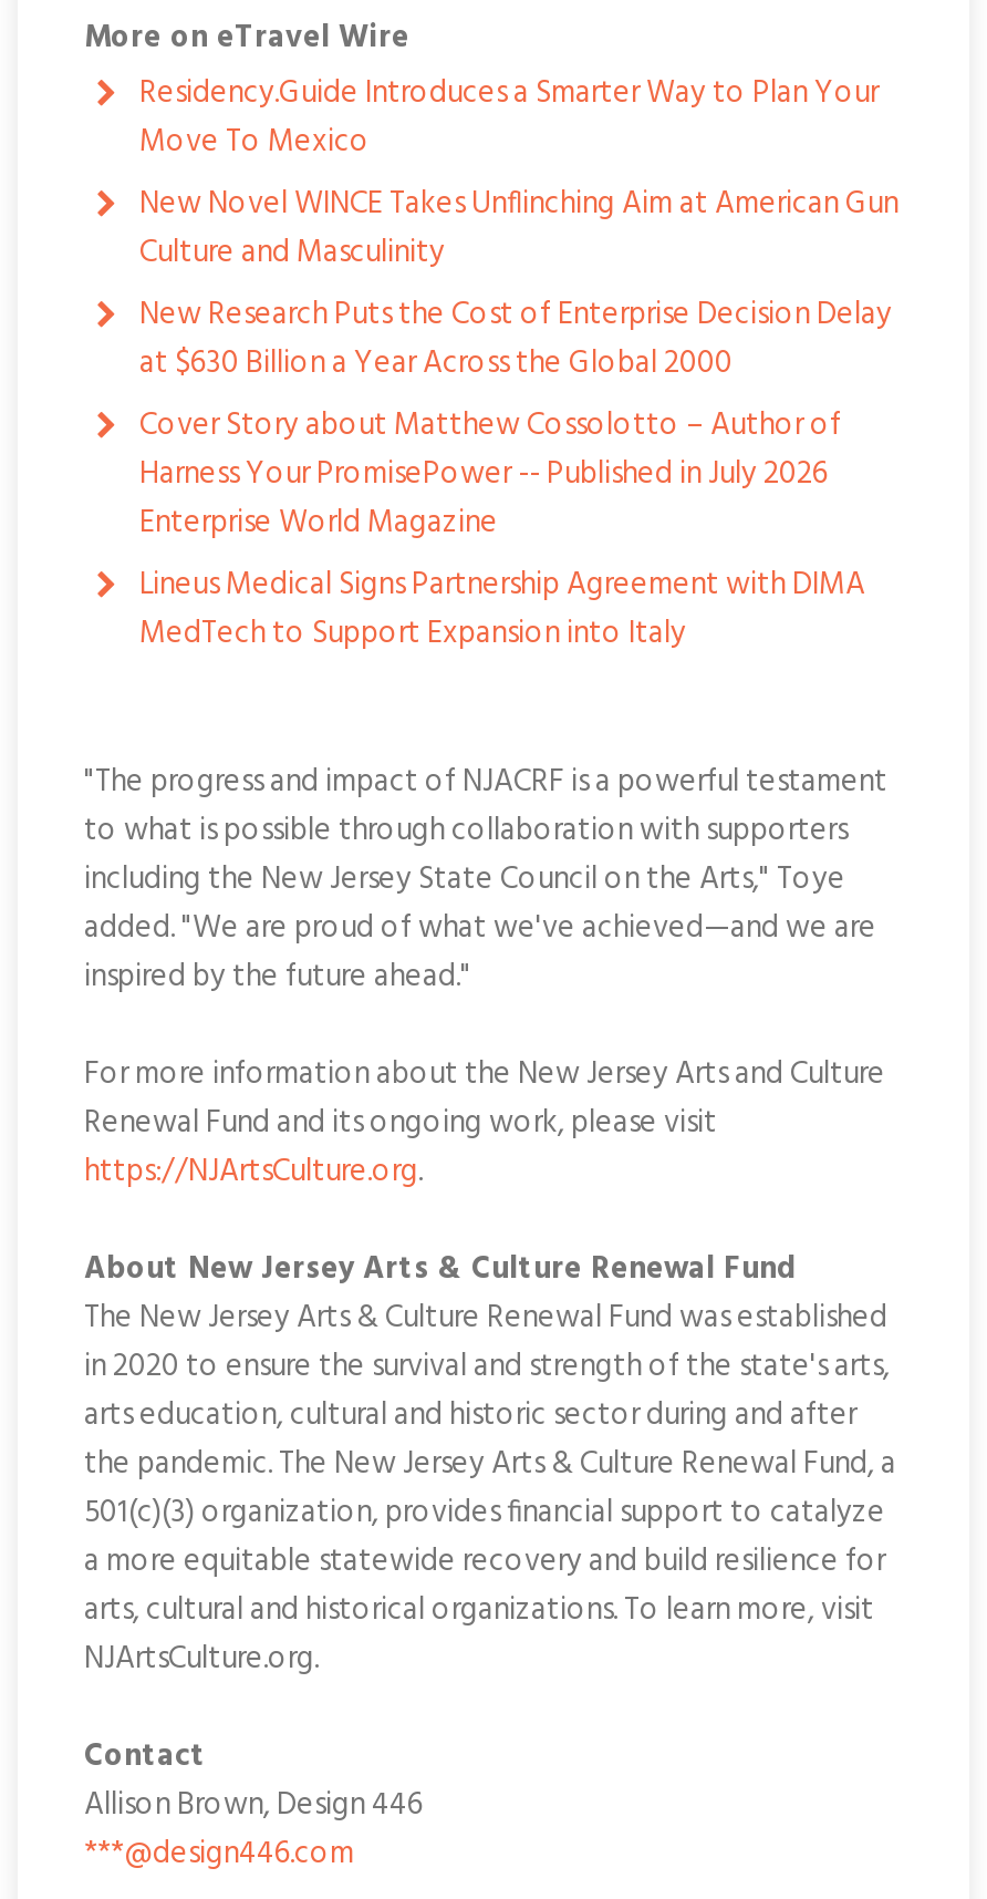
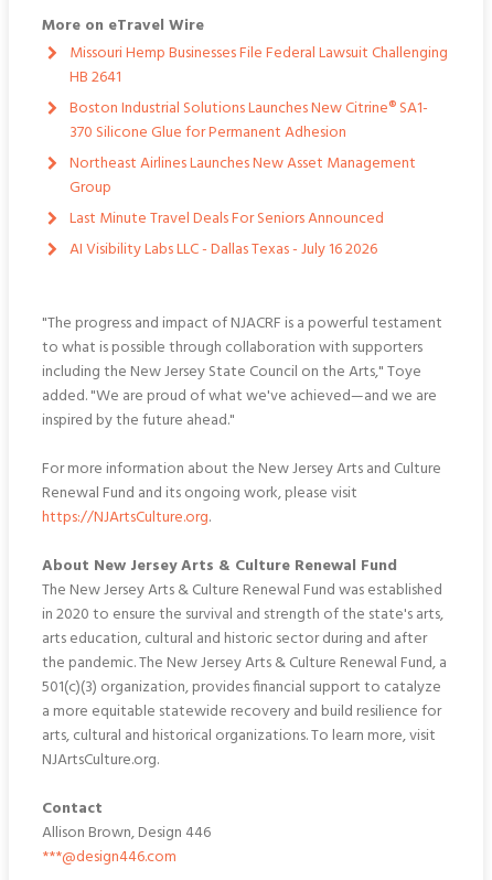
- Residency.Guide Introduces a Smarter Way to Plan Your
- Move To Mexico
- New Novel WINCE Takes Unflinching Aim at American Gun
- Culture and Masculinity
- New Research Puts the Cost of Enterprise Decision Delay
- at $630 Billion a Year Across the Global 2000
- Cover Story about Matthew Cossolotto – Author of
- Harness Your PromisePower -- Published in July 2026
- Enterprise World Magazine
- Lineus Medical Signs Partnership Agreement with DIMA
- MedTech to Support Expansion into Italy
+ Missouri Hemp Businesses File Federal Lawsuit Challenging
+ HB 2641
+ Boston Industrial Solutions Launches New Citrine® SA1-
+ 370 Silicone Glue for Permanent Adhesion
+ Northeast Airlines Launches New Asset Management
+ Group
+ Last Minute Travel Deals For Seniors Announced
+ AI Visibility Labs LLC - Dallas Texas - July 16 2026
